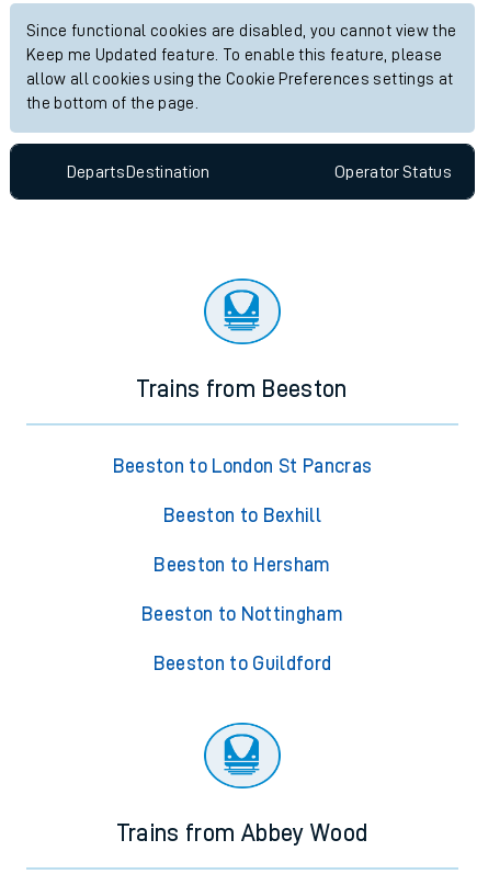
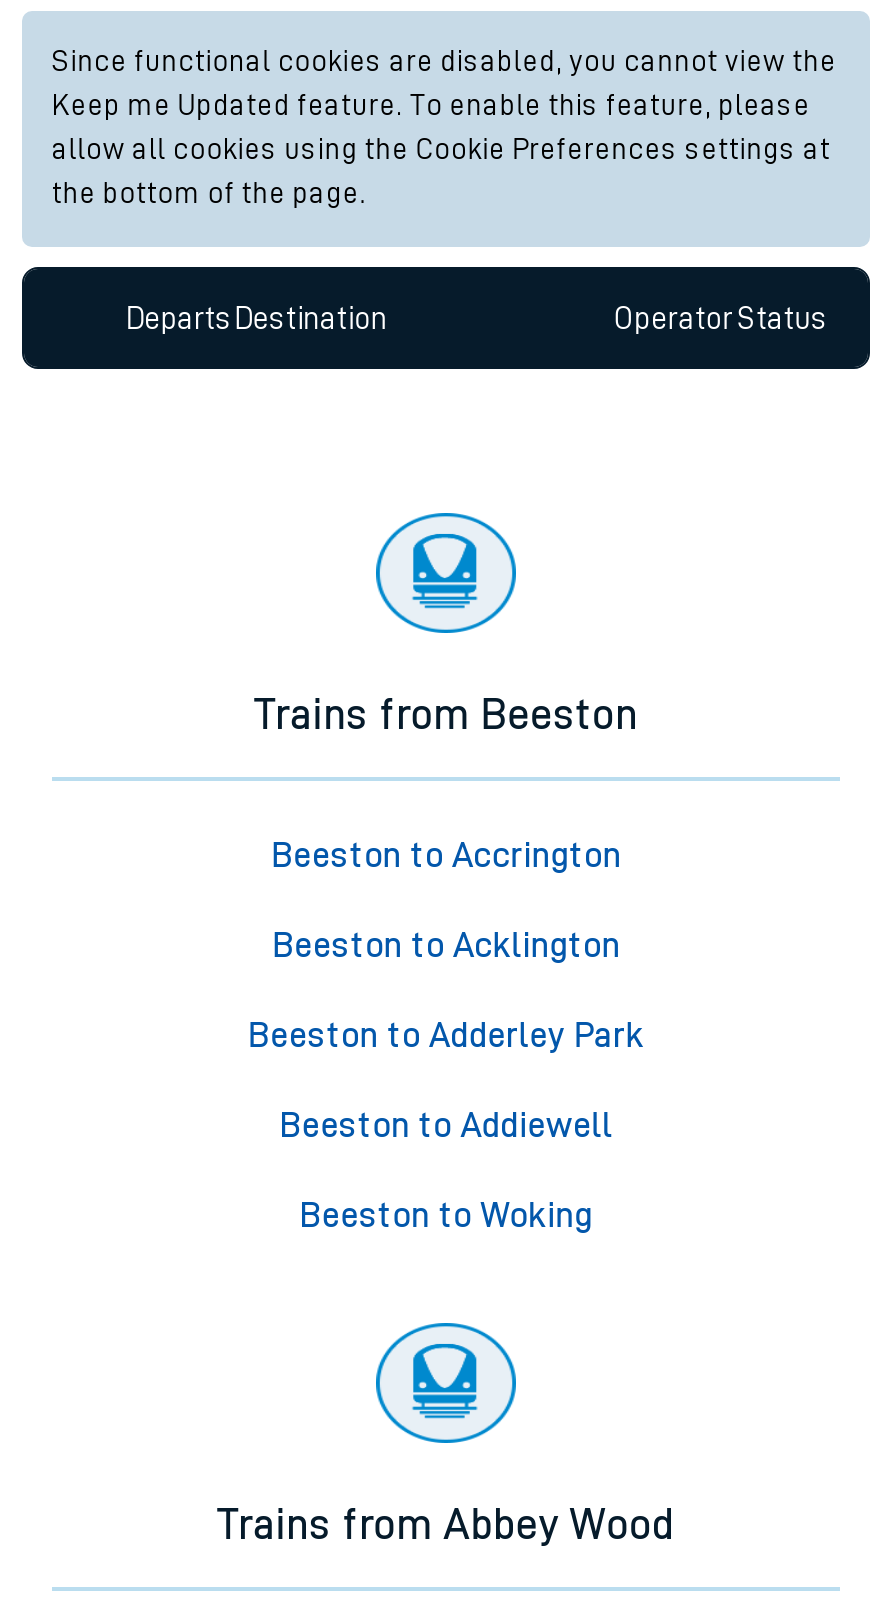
- Beeston to London St Pancras
+ Beeston to Accrington

- Beeston to Bexhill
+ Beeston to Acklington

- Beeston to Hersham
+ Beeston to Adderley Park

- Beeston to Nottingham
+ Beeston to Addiewell

- Beeston to Guildford
+ Beeston to Woking
